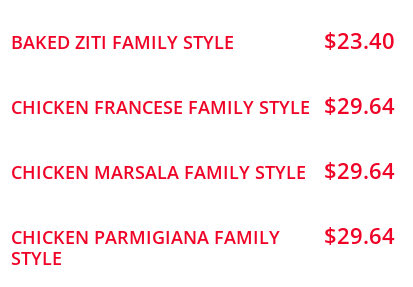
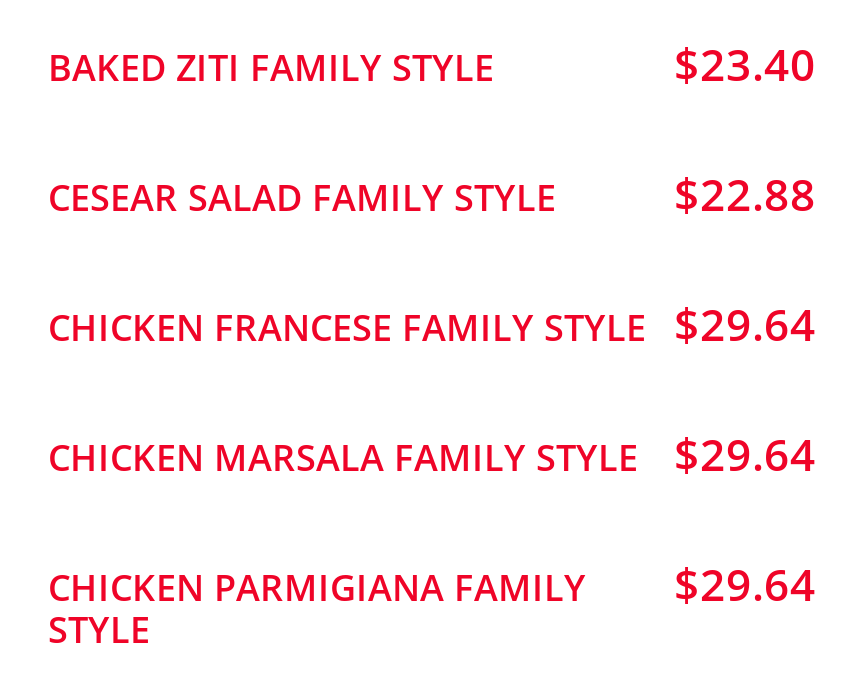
+ CESEAR SALAD FAMILY STYLE
+ $22.88
